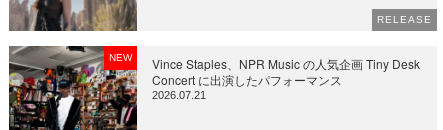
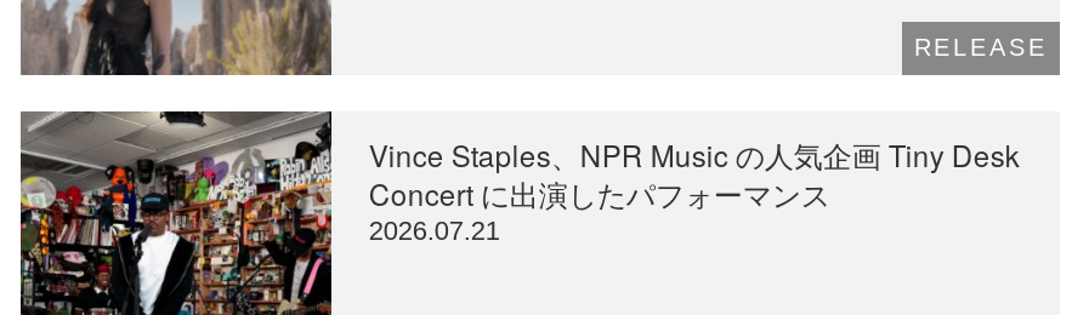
- NEW
